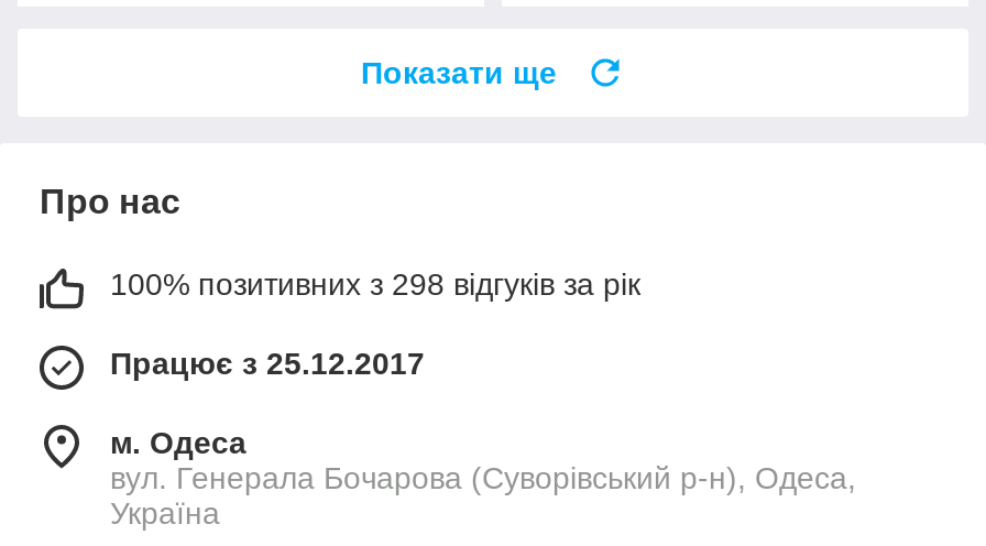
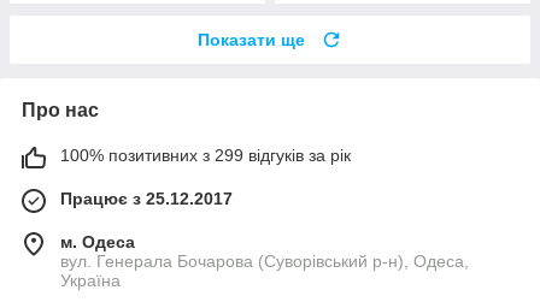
- 100% позитивних з 298 відгуків за рік
+ 100% позитивних з 299 відгуків за рік
